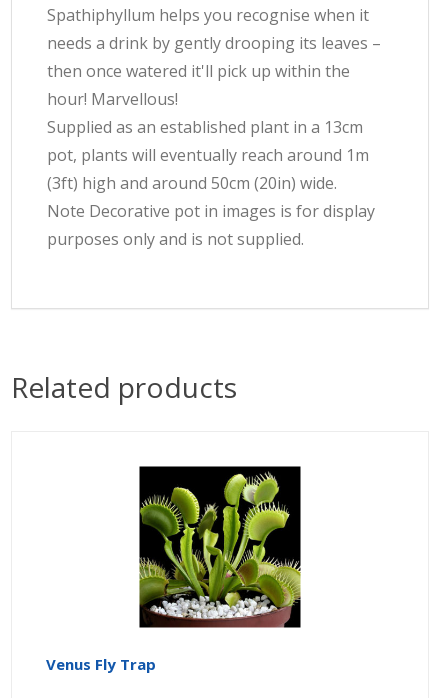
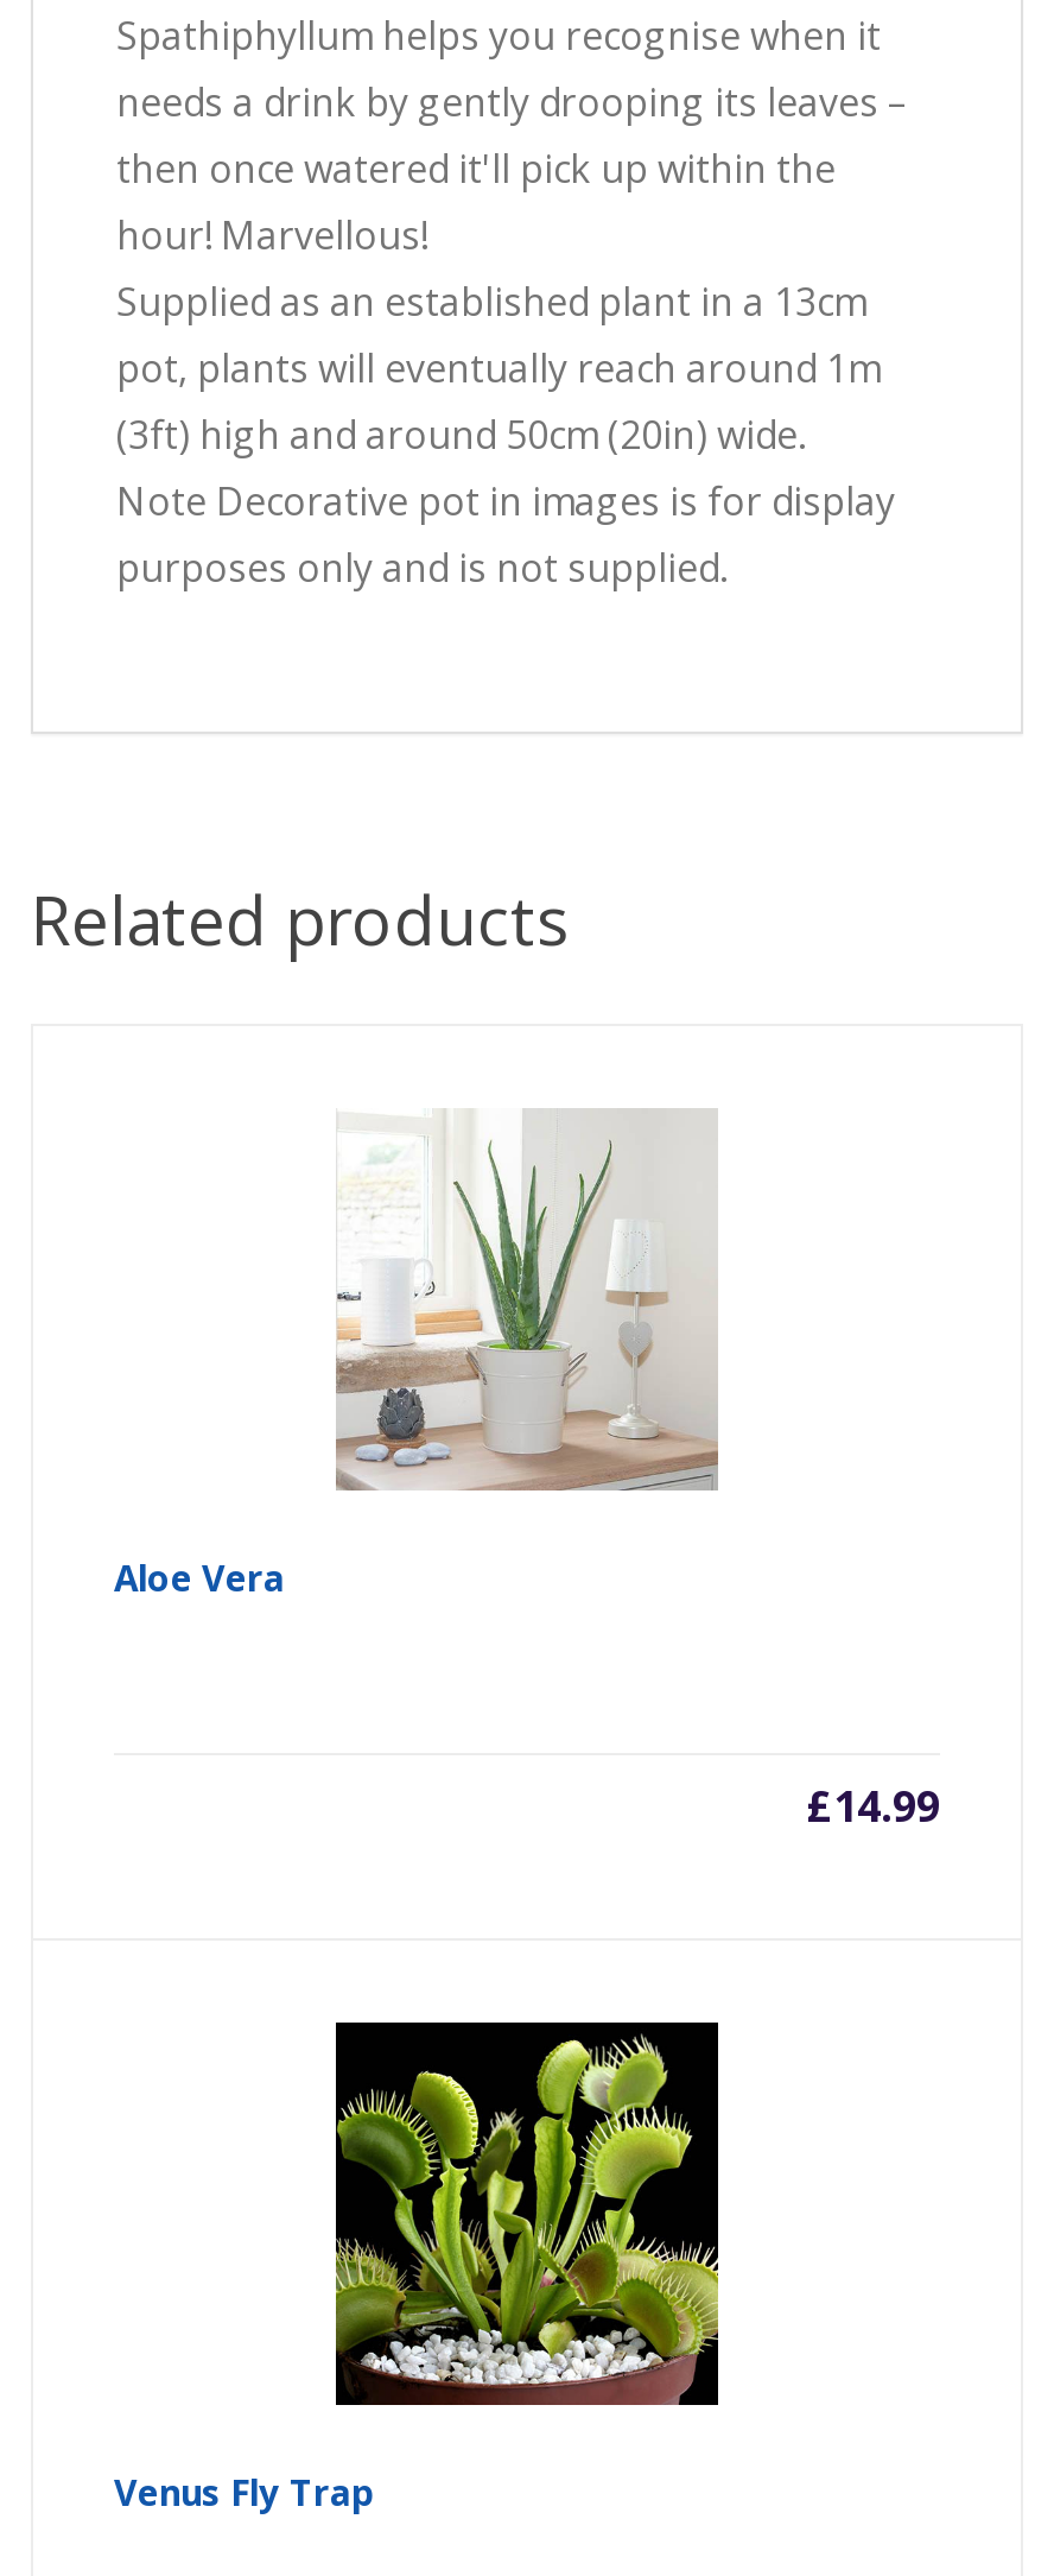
+ Aloe Vera

+ [image]

+ £14.99
